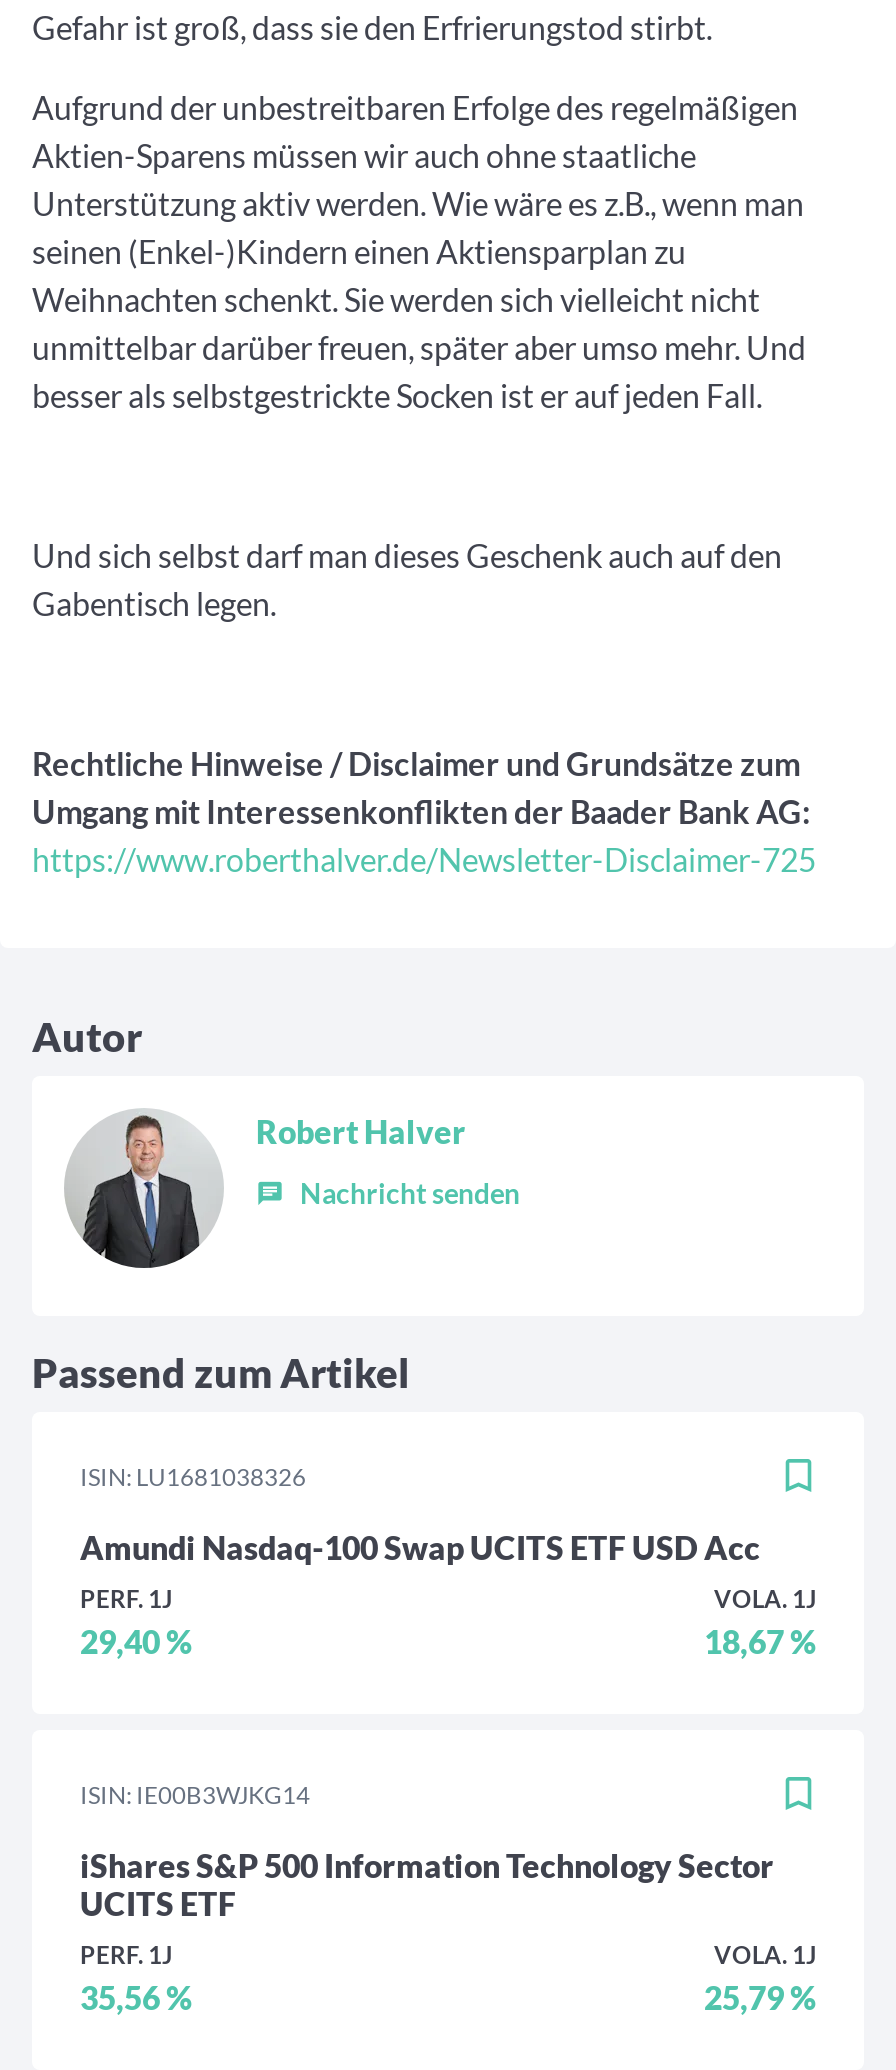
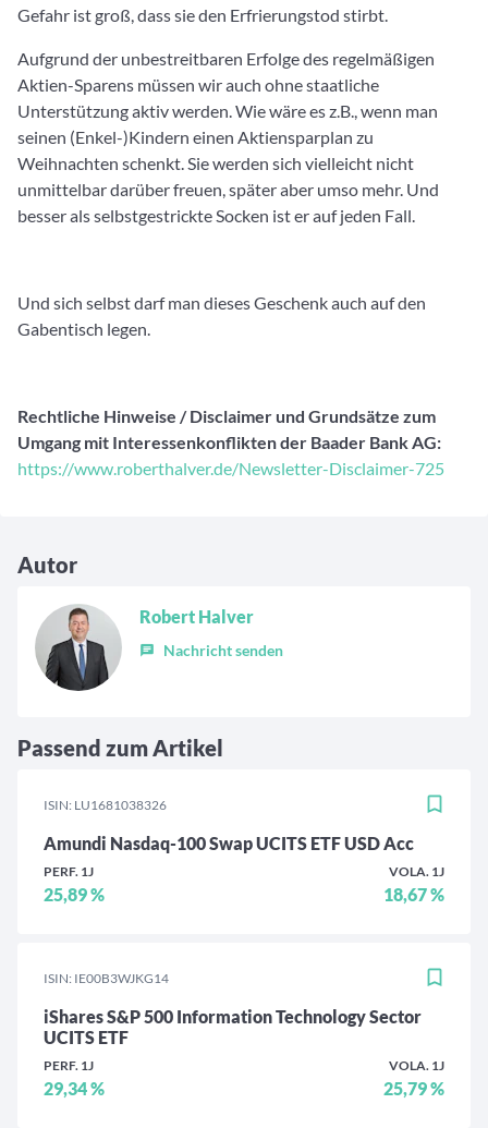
- 29,40 %
+ 25,89 %

- 35,56 %
+ 29,34 %
